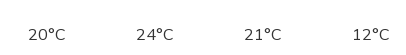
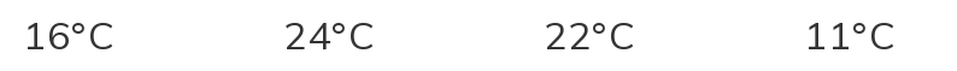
- 20°C
+ 16°C

- 21°C
- 12°C
+ 22°C
+ 11°C
